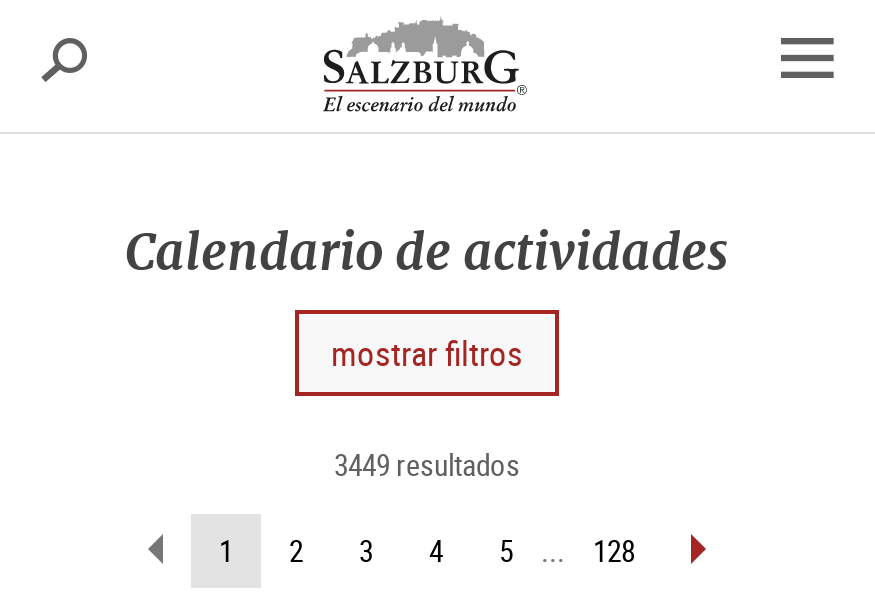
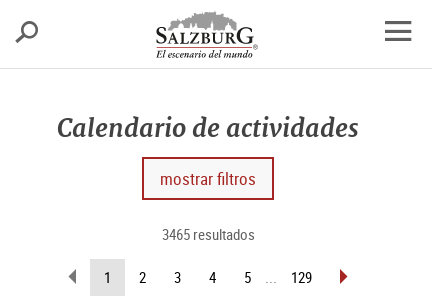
- 3449 resultados
+ 3465 resultados

- 128
+ 129
